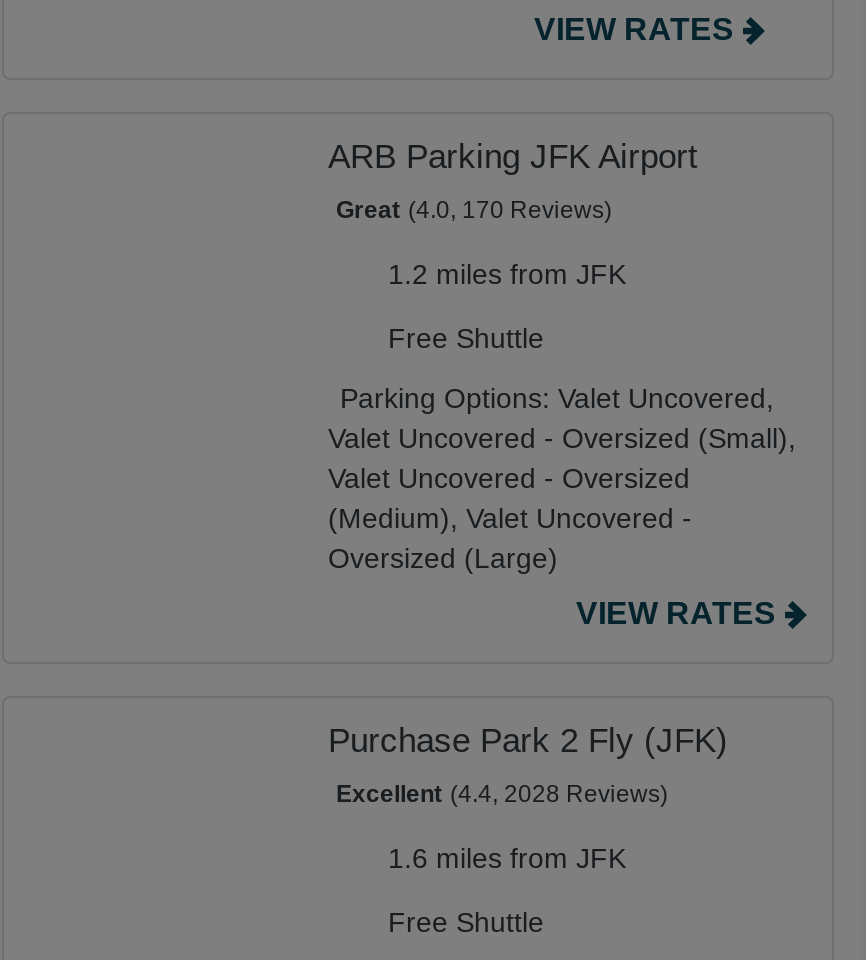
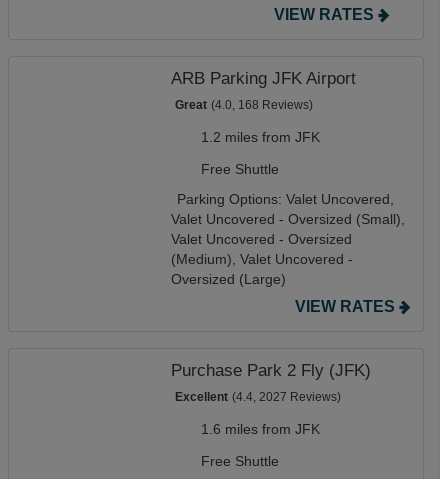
- Great (4.0, 170 Reviews)
+ Great (4.0, 168 Reviews)

- Excellent (4.4, 2028 Reviews)
+ Excellent (4.4, 2027 Reviews)
